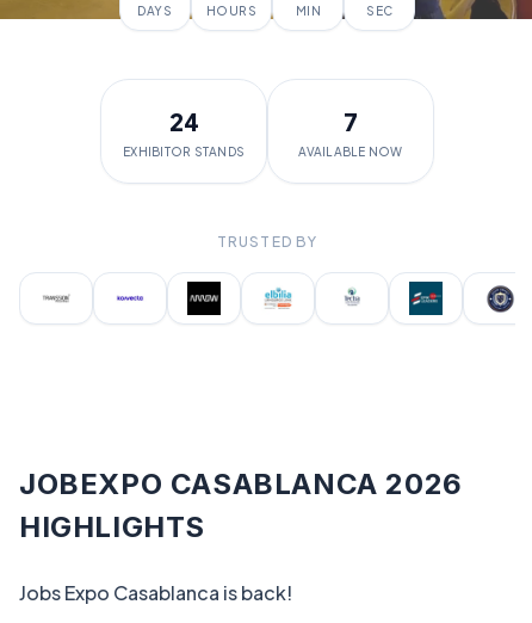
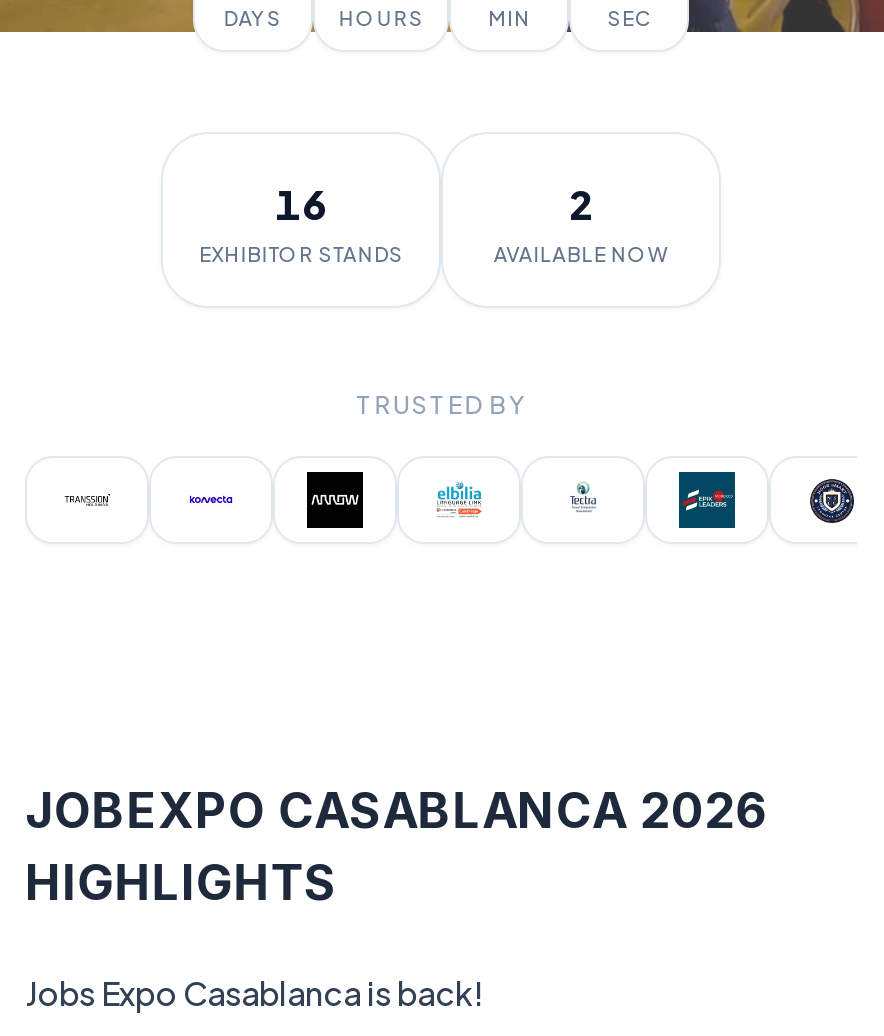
- 24
+ 16

- 7
+ 2
